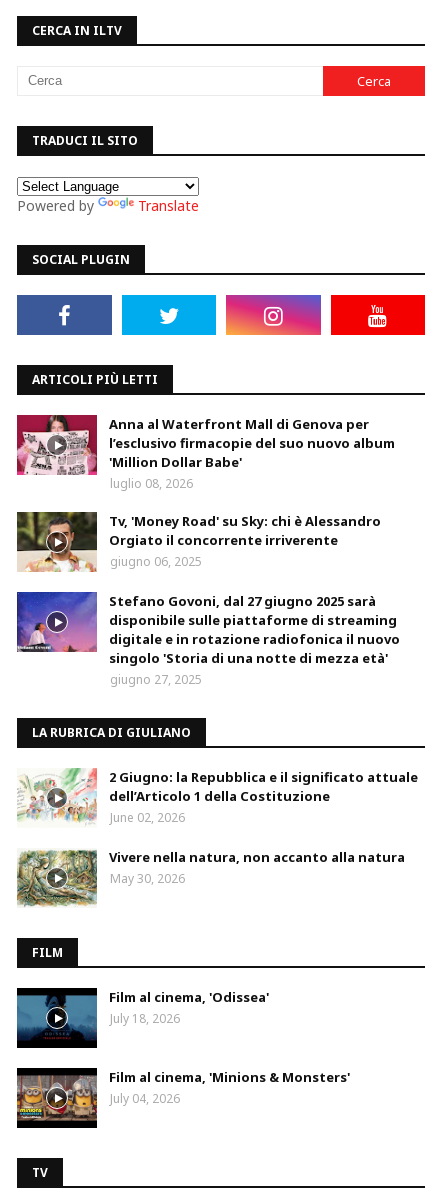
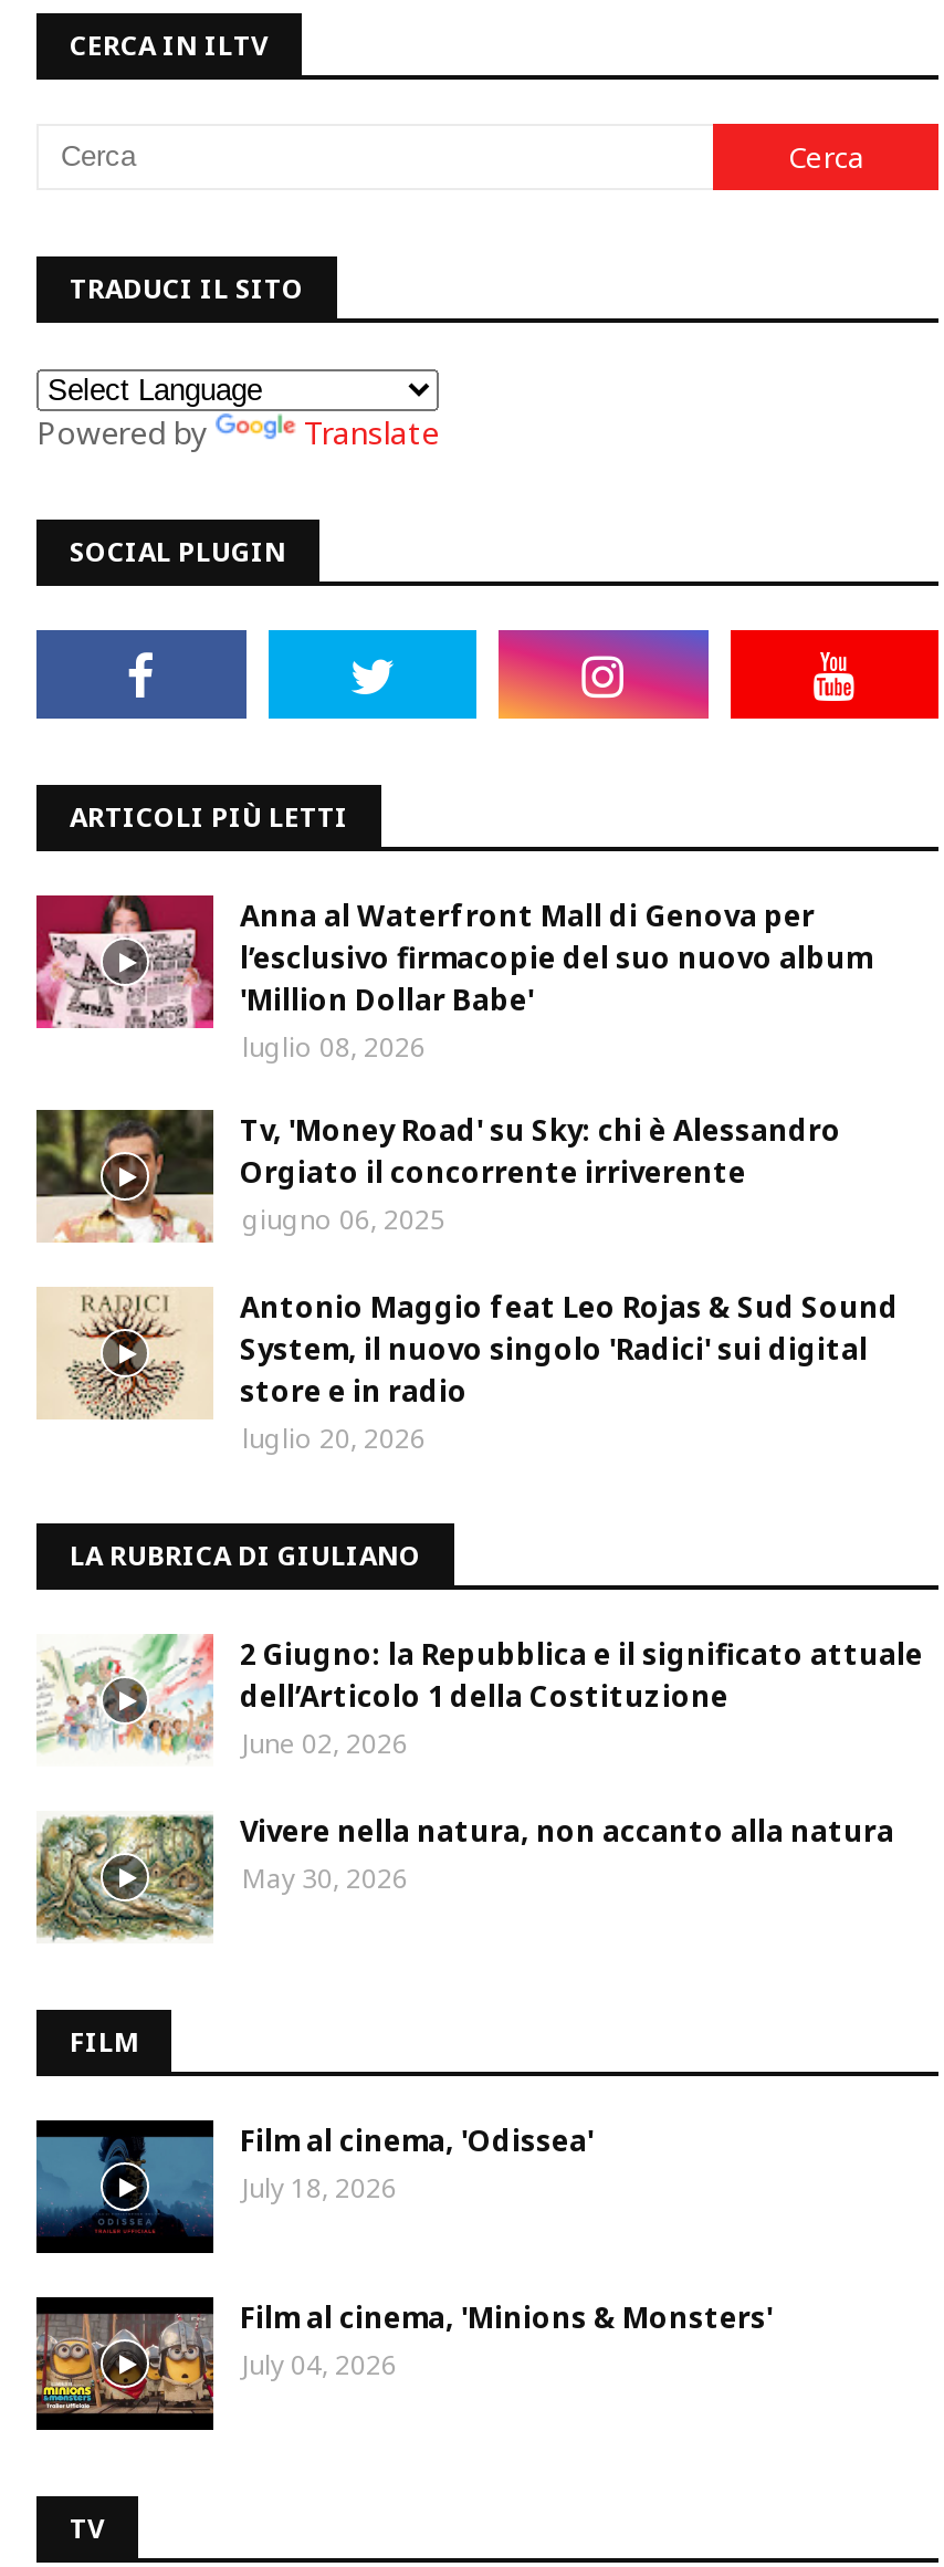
- [image]
- Stefano Govoni, dal 27 giugno 2025 sarà
- disponibile sulle piattaforme di streaming
- digitale e in rotazione radiofonica il nuovo
- singolo 'Storia di una notte di mezza età'
- giugno 27, 2025
+ [image]
+ Antonio Maggio feat Leo Rojas & Sud Sound
+ System, il nuovo singolo 'Radici' sui digital
+ store e in radio
+ luglio 20, 2026
